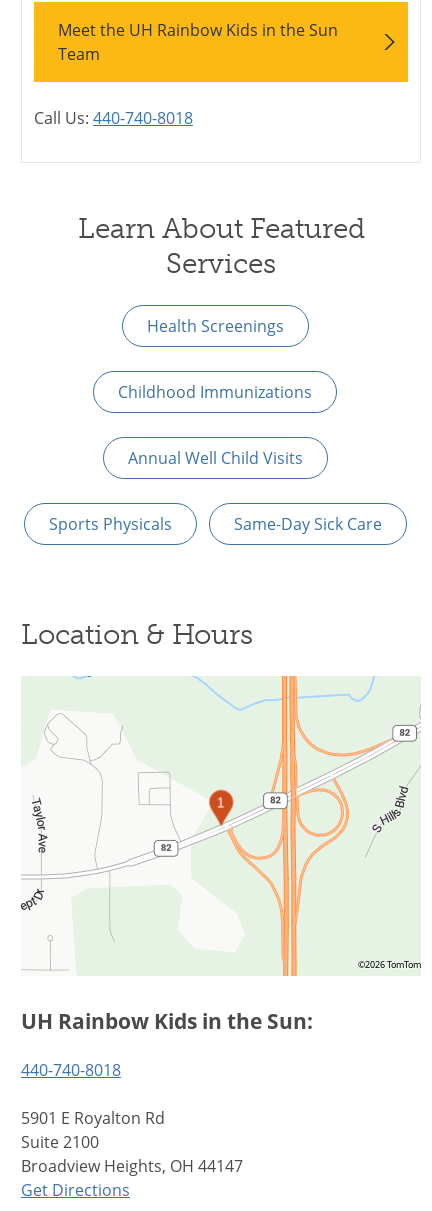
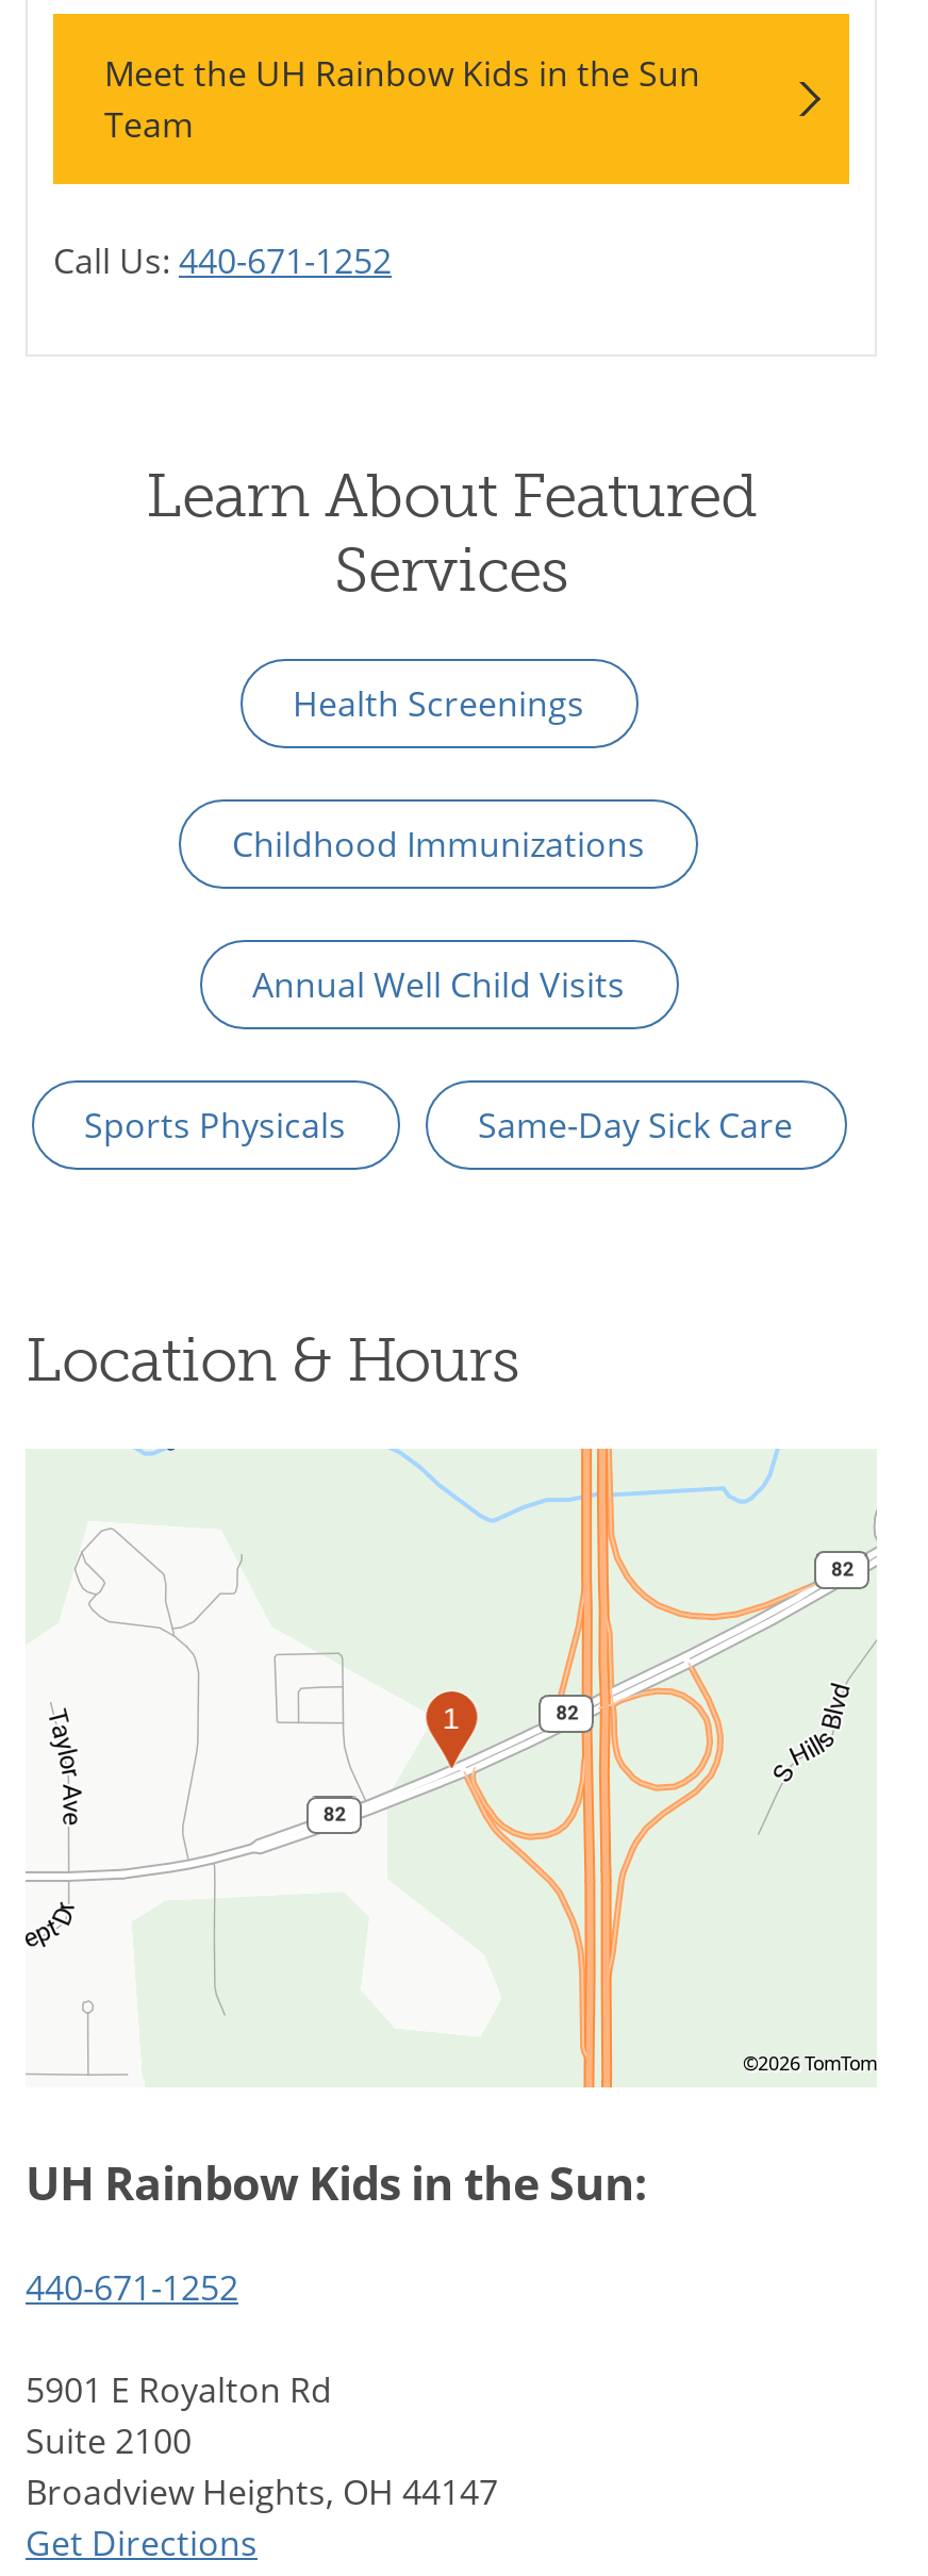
- Call Us: 440-740-8018
+ Call Us: 440-671-1252

- 440-740-8018
+ 440-671-1252
